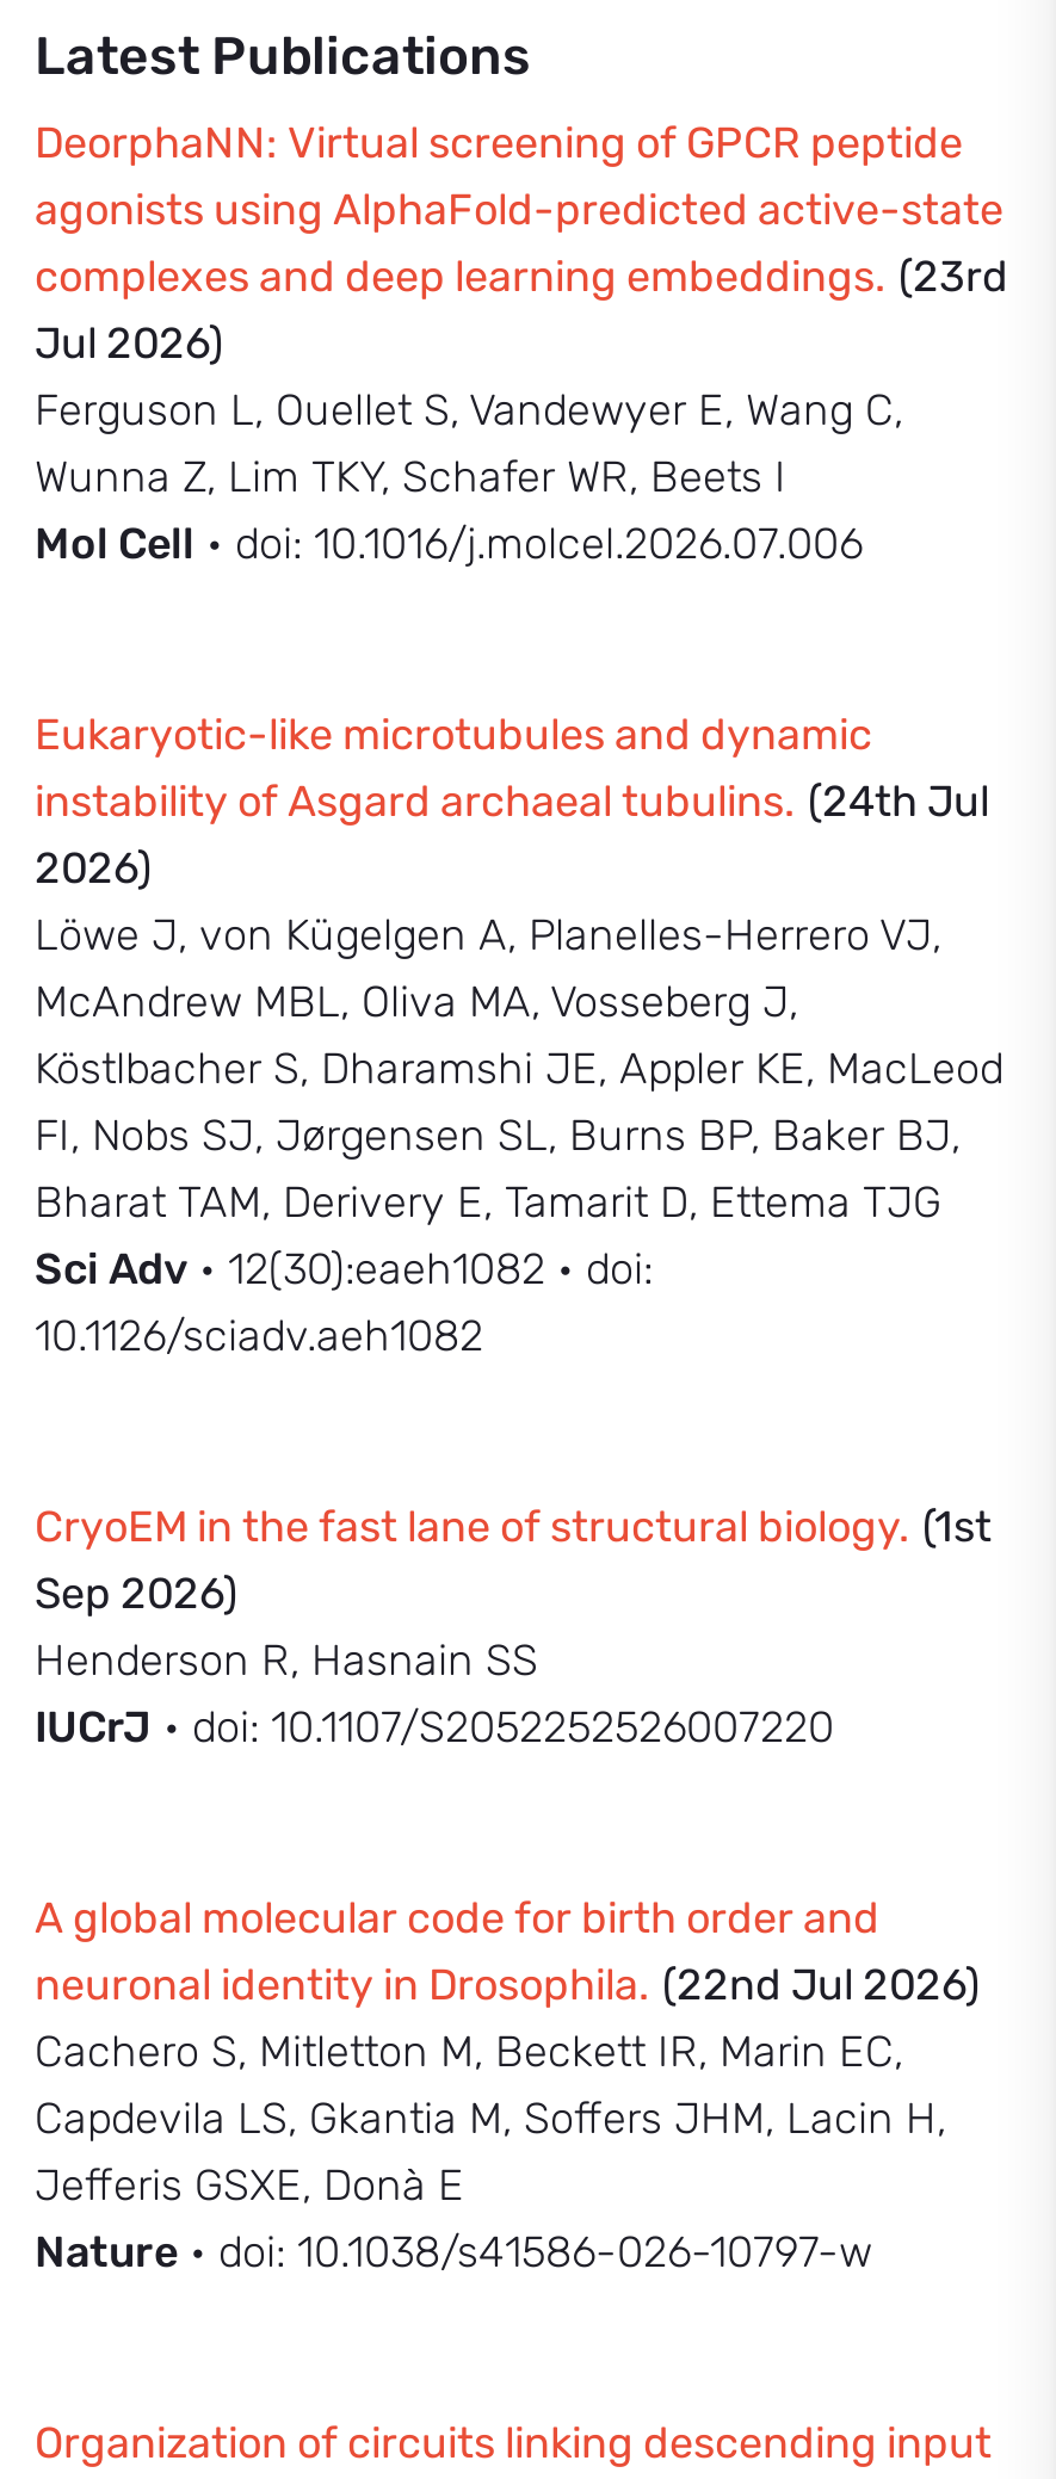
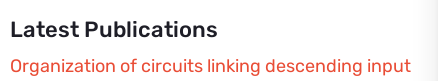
- DeorphaNN: Virtual screening of GPCR peptide
- agonists using AlphaFold-predicted active-state
- complexes and deep learning embeddings. (23rd
- Jul 2026)
- Ferguson L, Ouellet S, Vandewyer E, Wang C,
- Wunna Z, Lim TKY, Schafer WR, Beets I
- Mol Cell • doi: 10.1016/j.molcel.2026.07.006

- Eukaryotic-like microtubules and dynamic
- instability of Asgard archaeal tubulins. (24th Jul
- 2026)
- Löwe J, von Kügelgen A, Planelles-Herrero VJ,
- McAndrew MBL, Oliva MA, Vosseberg J,
- Köstlbacher S, Dharamshi JE, Appler KE, MacLeod
- FI, Nobs SJ, Jørgensen SL, Burns BP, Baker BJ,
- Bharat TAM, Derivery E, Tamarit D, Ettema TJG
- Sci Adv • 12(30):eaeh1082 • doi:
- 10.1126/sciadv.aeh1082

- CryoEM in the fast lane of structural biology. (1st
- Sep 2026)
- Henderson R, Hasnain SS
- IUCrJ • doi: 10.1107/S2052252526007220

- A global molecular code for birth order and
- neuronal identity in Drosophila. (22nd Jul 2026)
- Cachero S, Mitletton M, Beckett IR, Marin EC,
- Capdevila LS, Gkantia M, Soffers JHM, Lacin H,
- Jefferis GSXE, Donà E
- Nature • doi: 10.1038/s41586-026-10797-w
